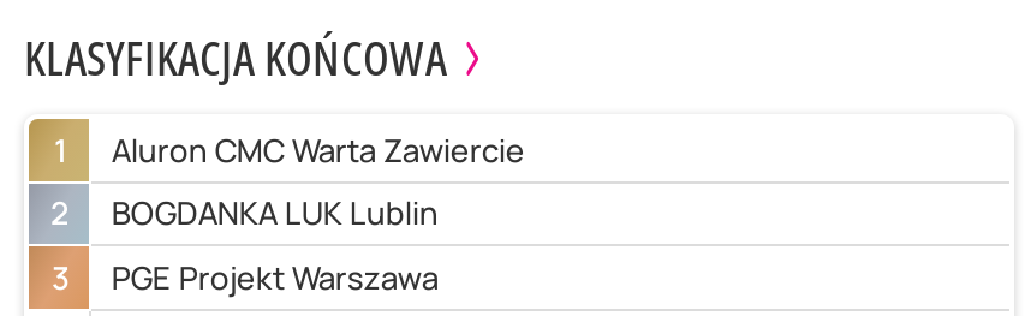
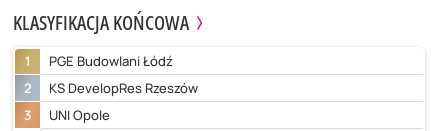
- Aluron CMC Warta Zawiercie
+ PGE Budowlani Łódź

- BOGDANKA LUK Lublin
+ KS DevelopRes Rzeszów

- PGE Projekt Warszawa
+ UNI Opole
